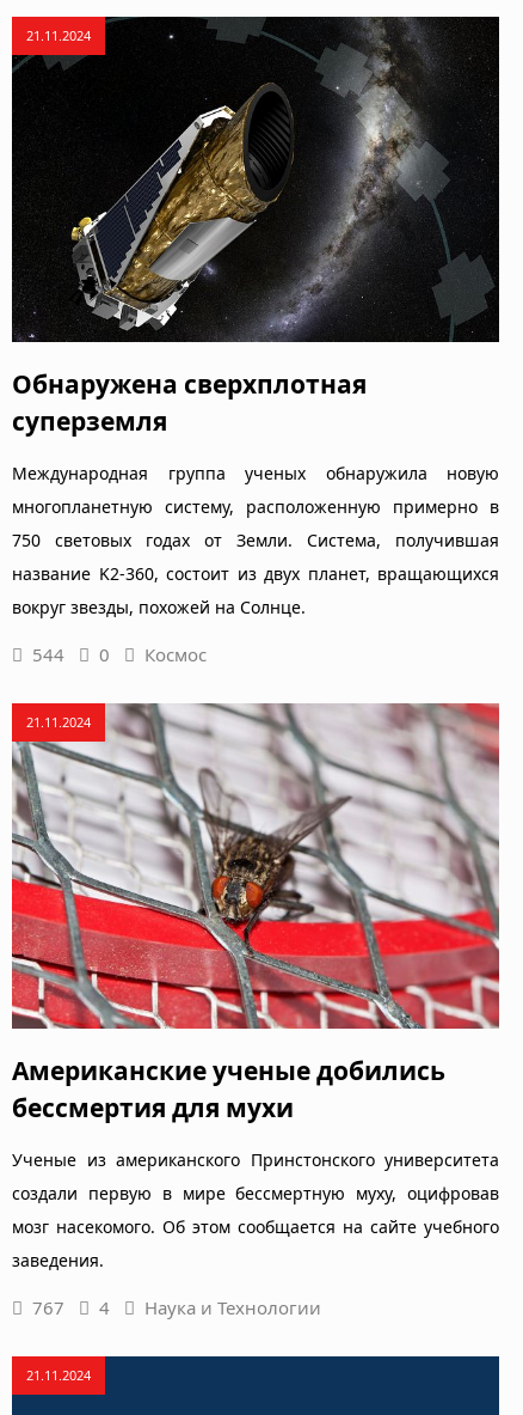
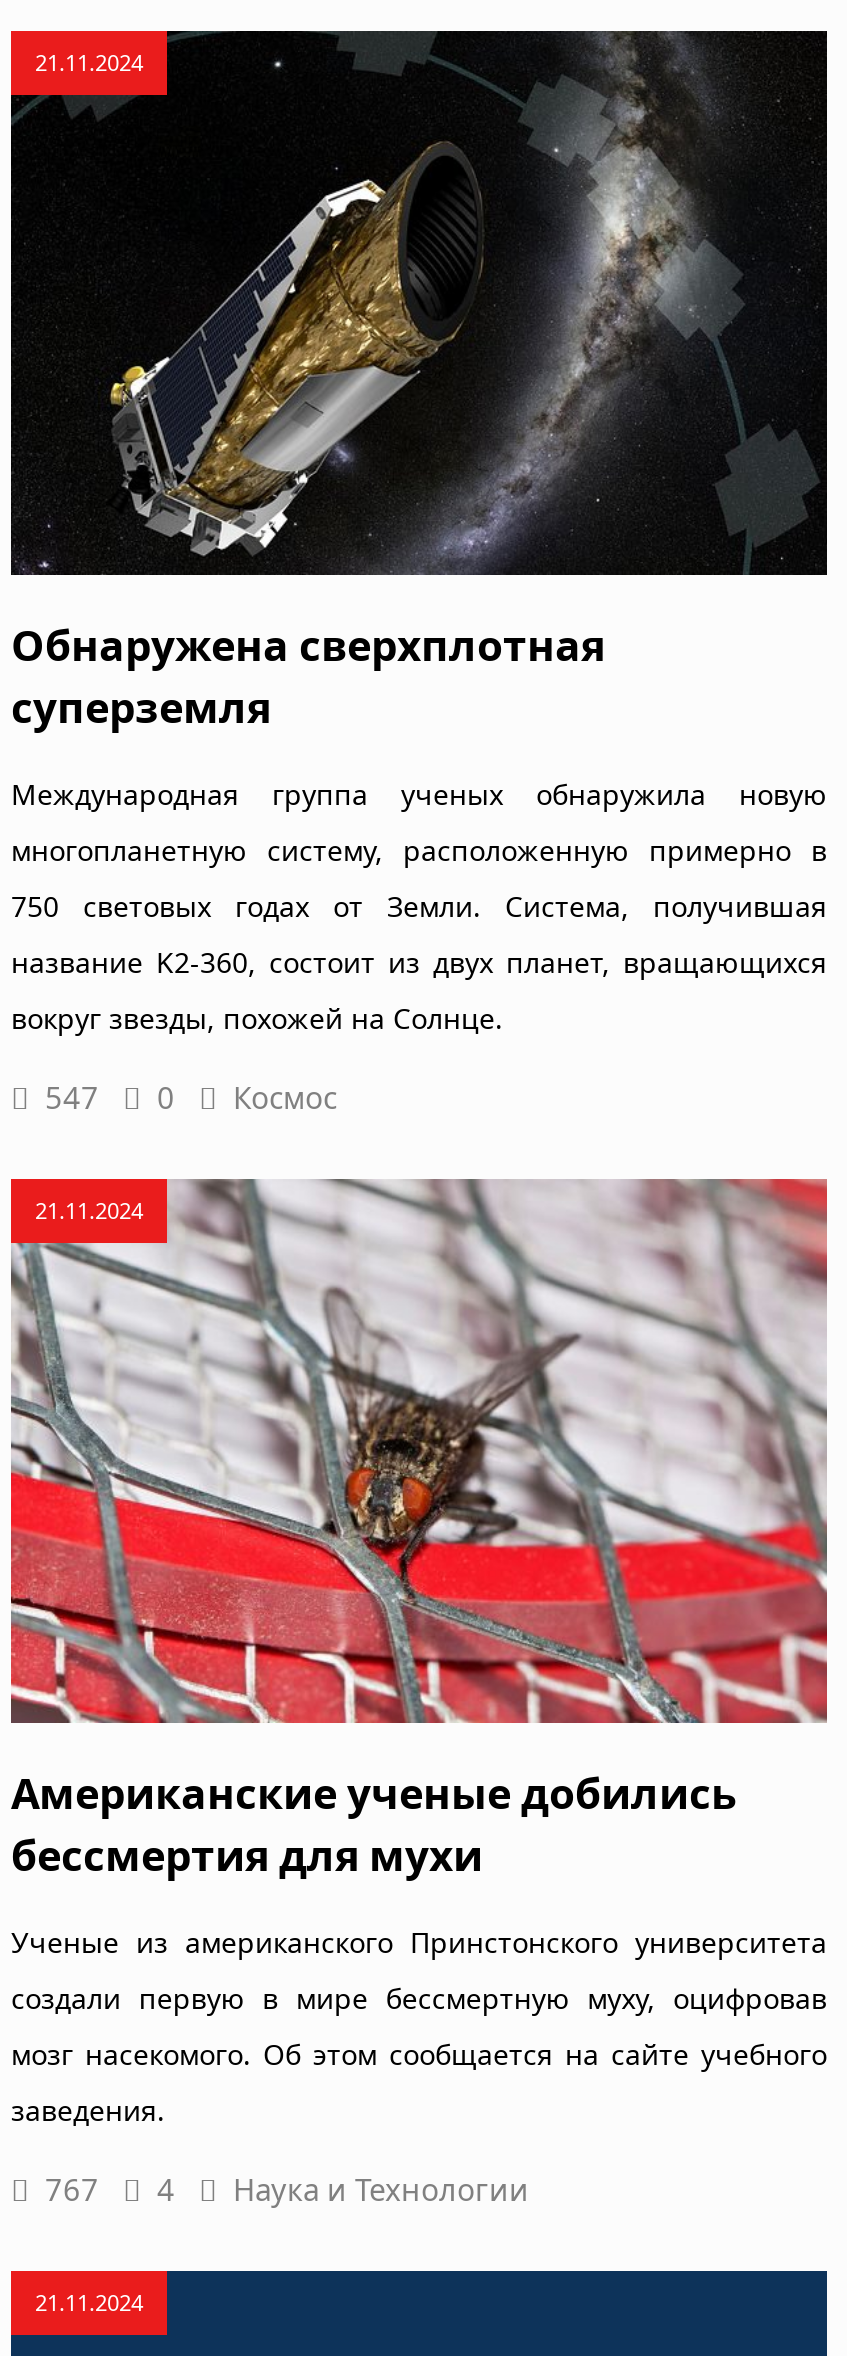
- 544 0 Космос
+ 547 0 Космос
